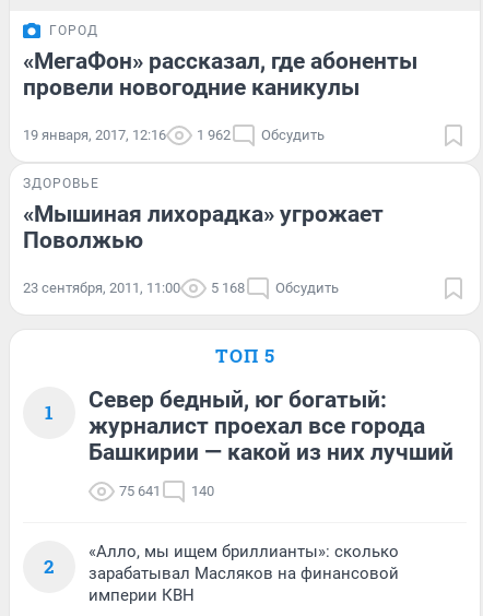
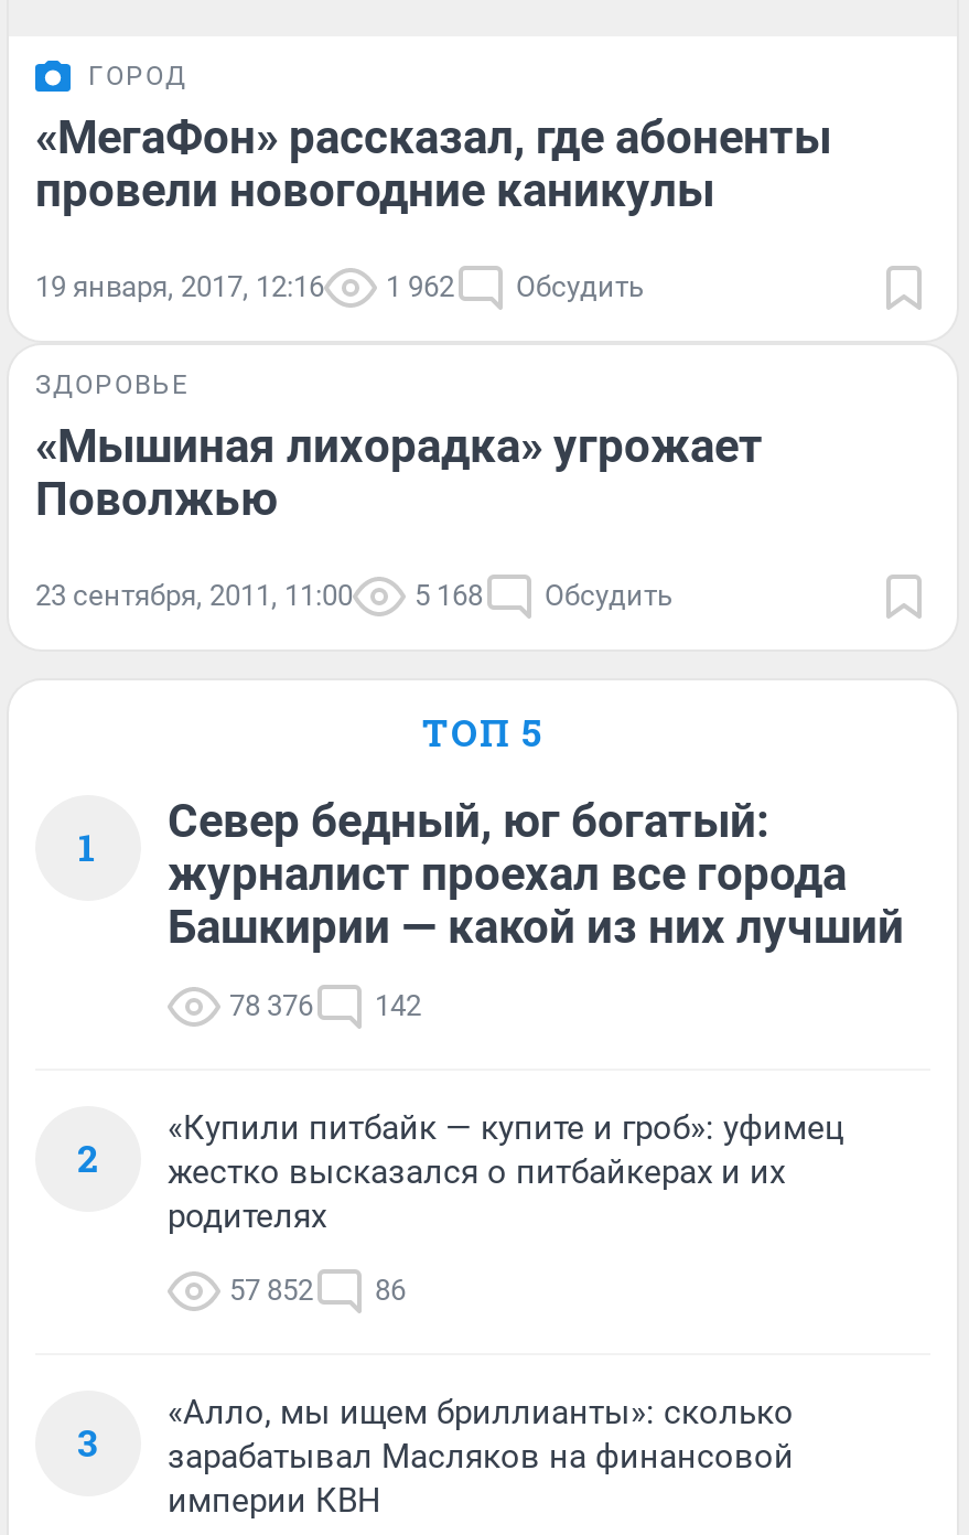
+ «Купили питбайк — купите и гроб»: уфимец
+ жестко высказался о питбайкерах и их
+ родителях
+ 57 852
+ 86
+ 3

- 75 641
+ 78 376

- 140
+ 142
